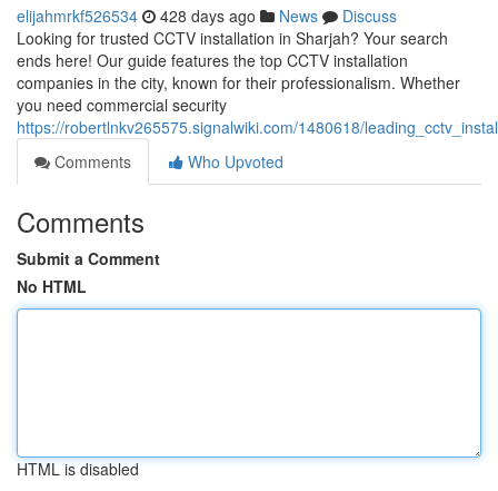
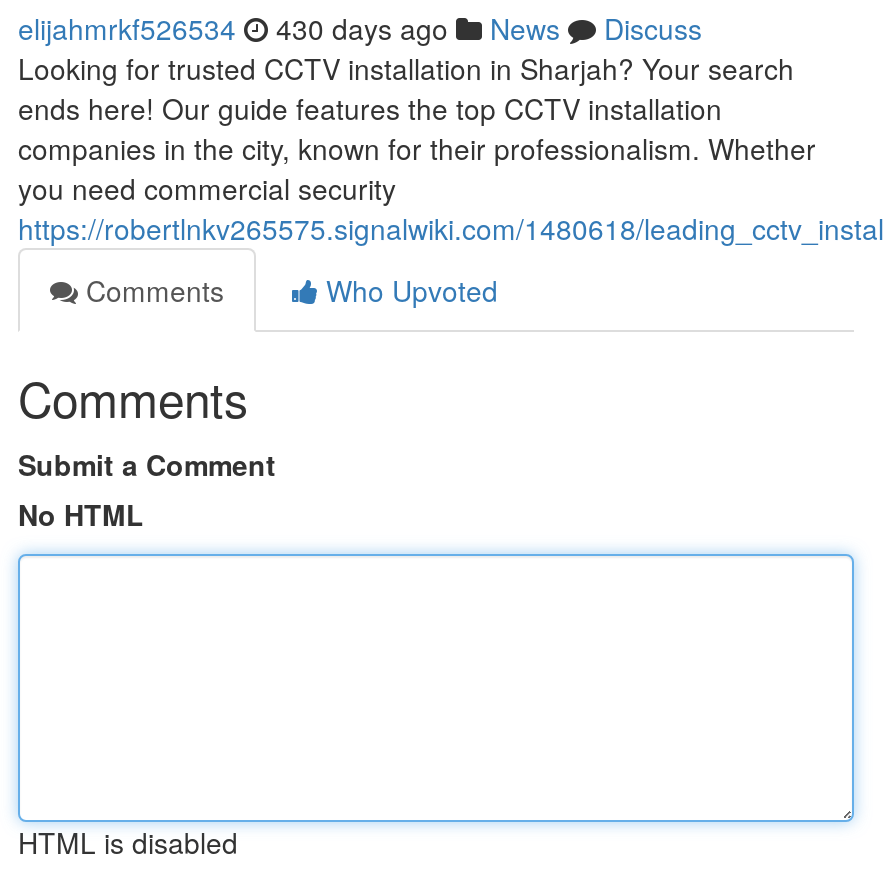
- elijahmrkf526534 428 days ago News Discuss
+ elijahmrkf526534 430 days ago News Discuss
